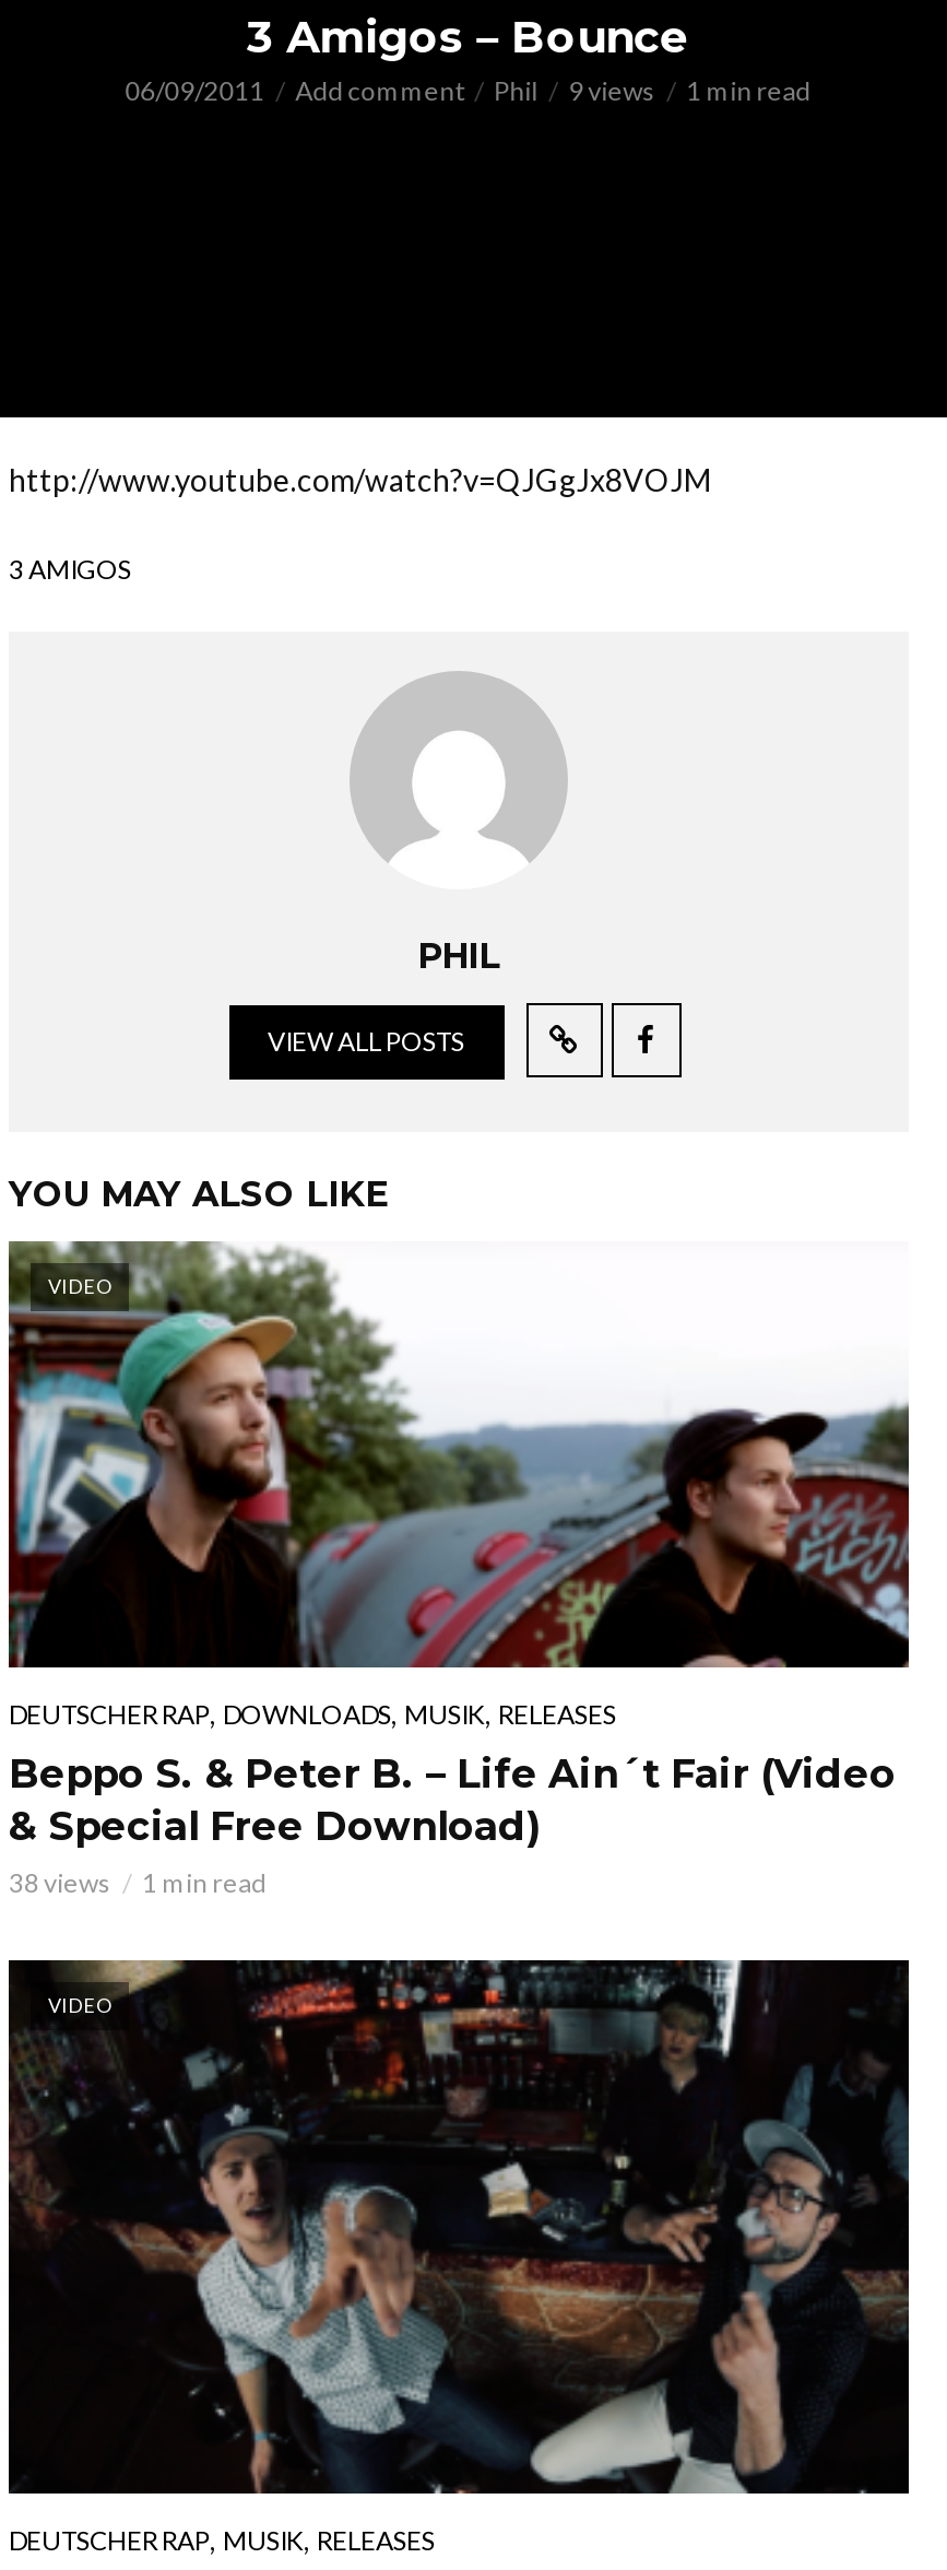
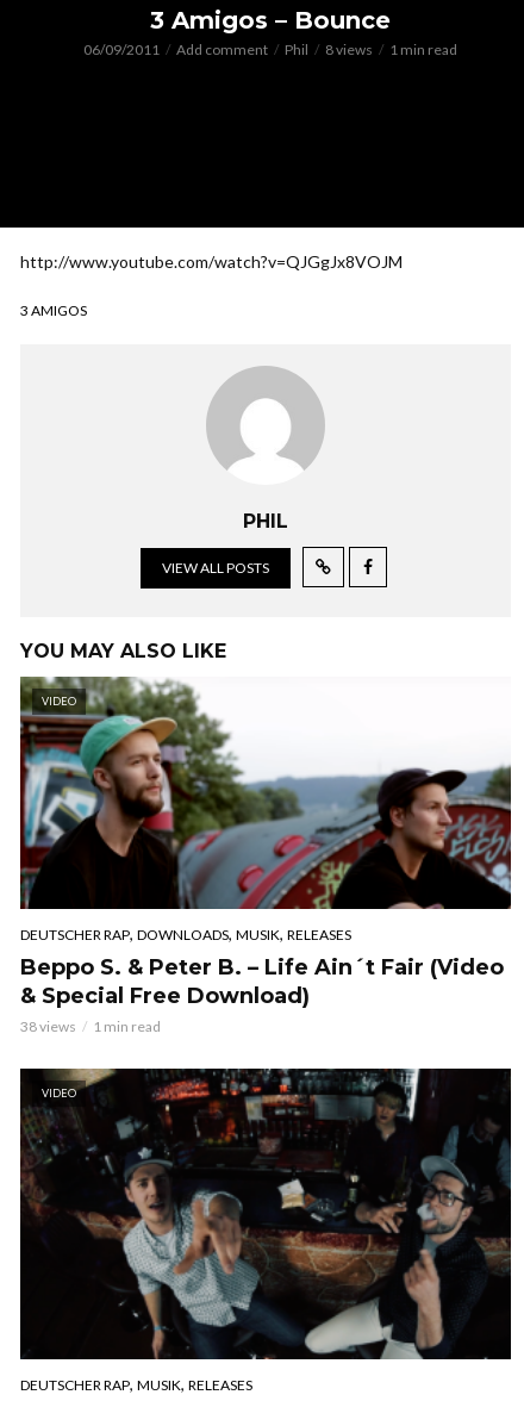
- 06/09/2011 Add comment Phil 9 views 1 min read
+ 06/09/2011 Add comment Phil 8 views 1 min read
